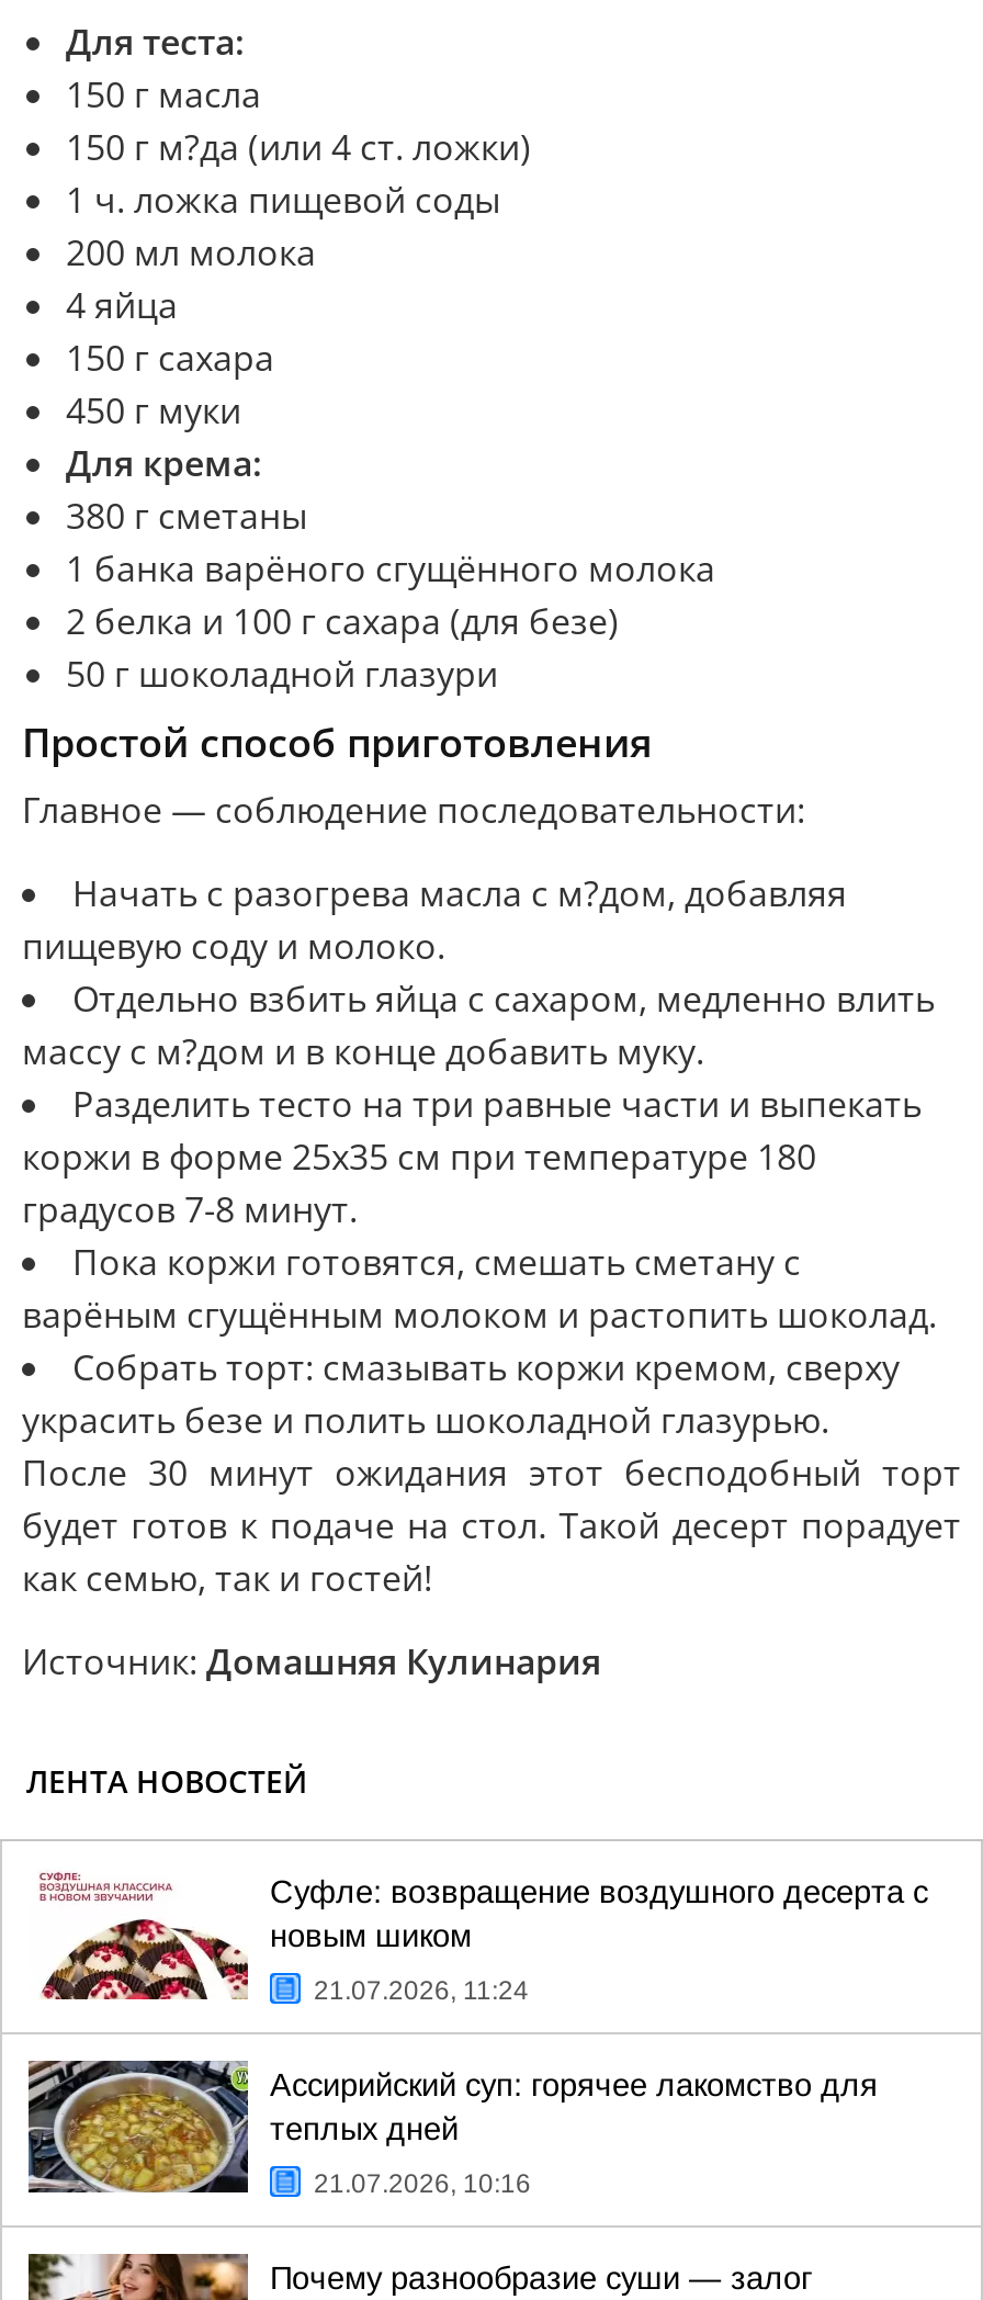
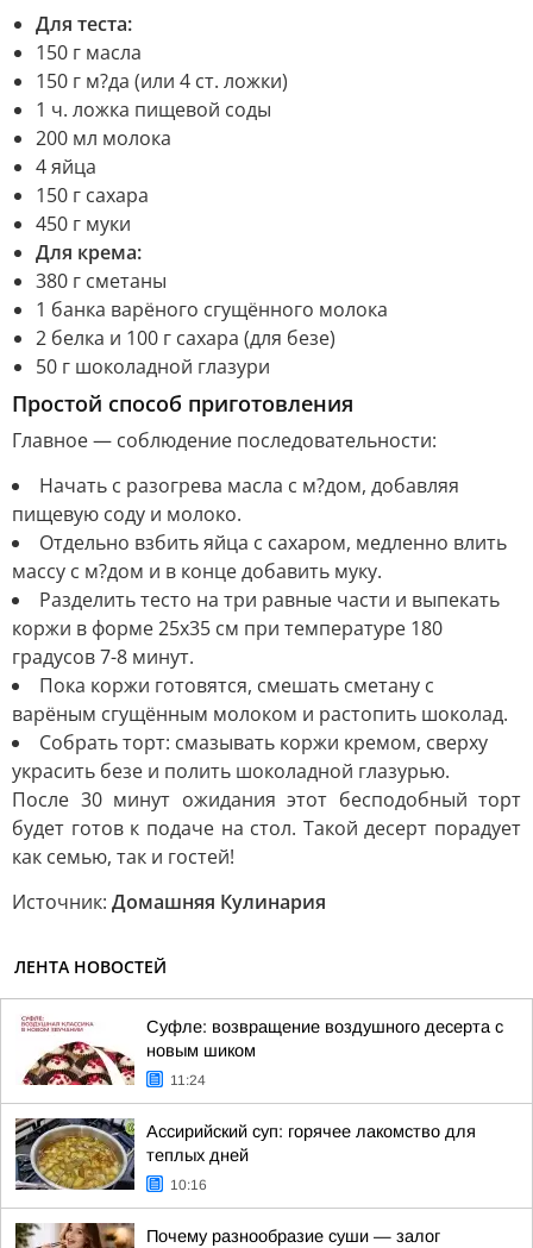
- 21.07.2026, 11:24
+ 11:24

- 21.07.2026, 10:16
+ 10:16
